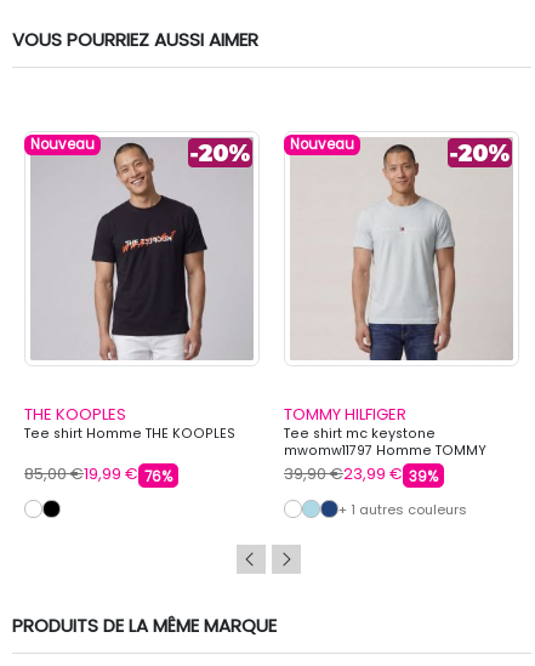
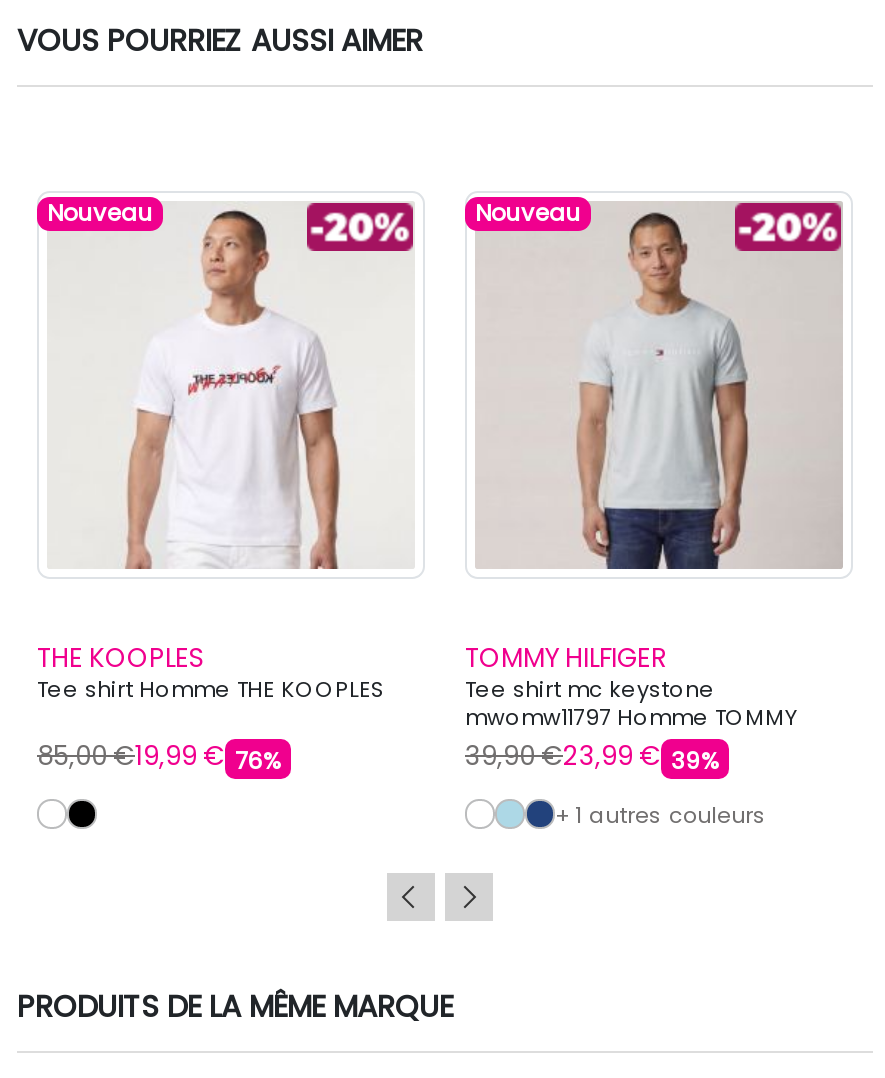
- [image]
+ [image]
